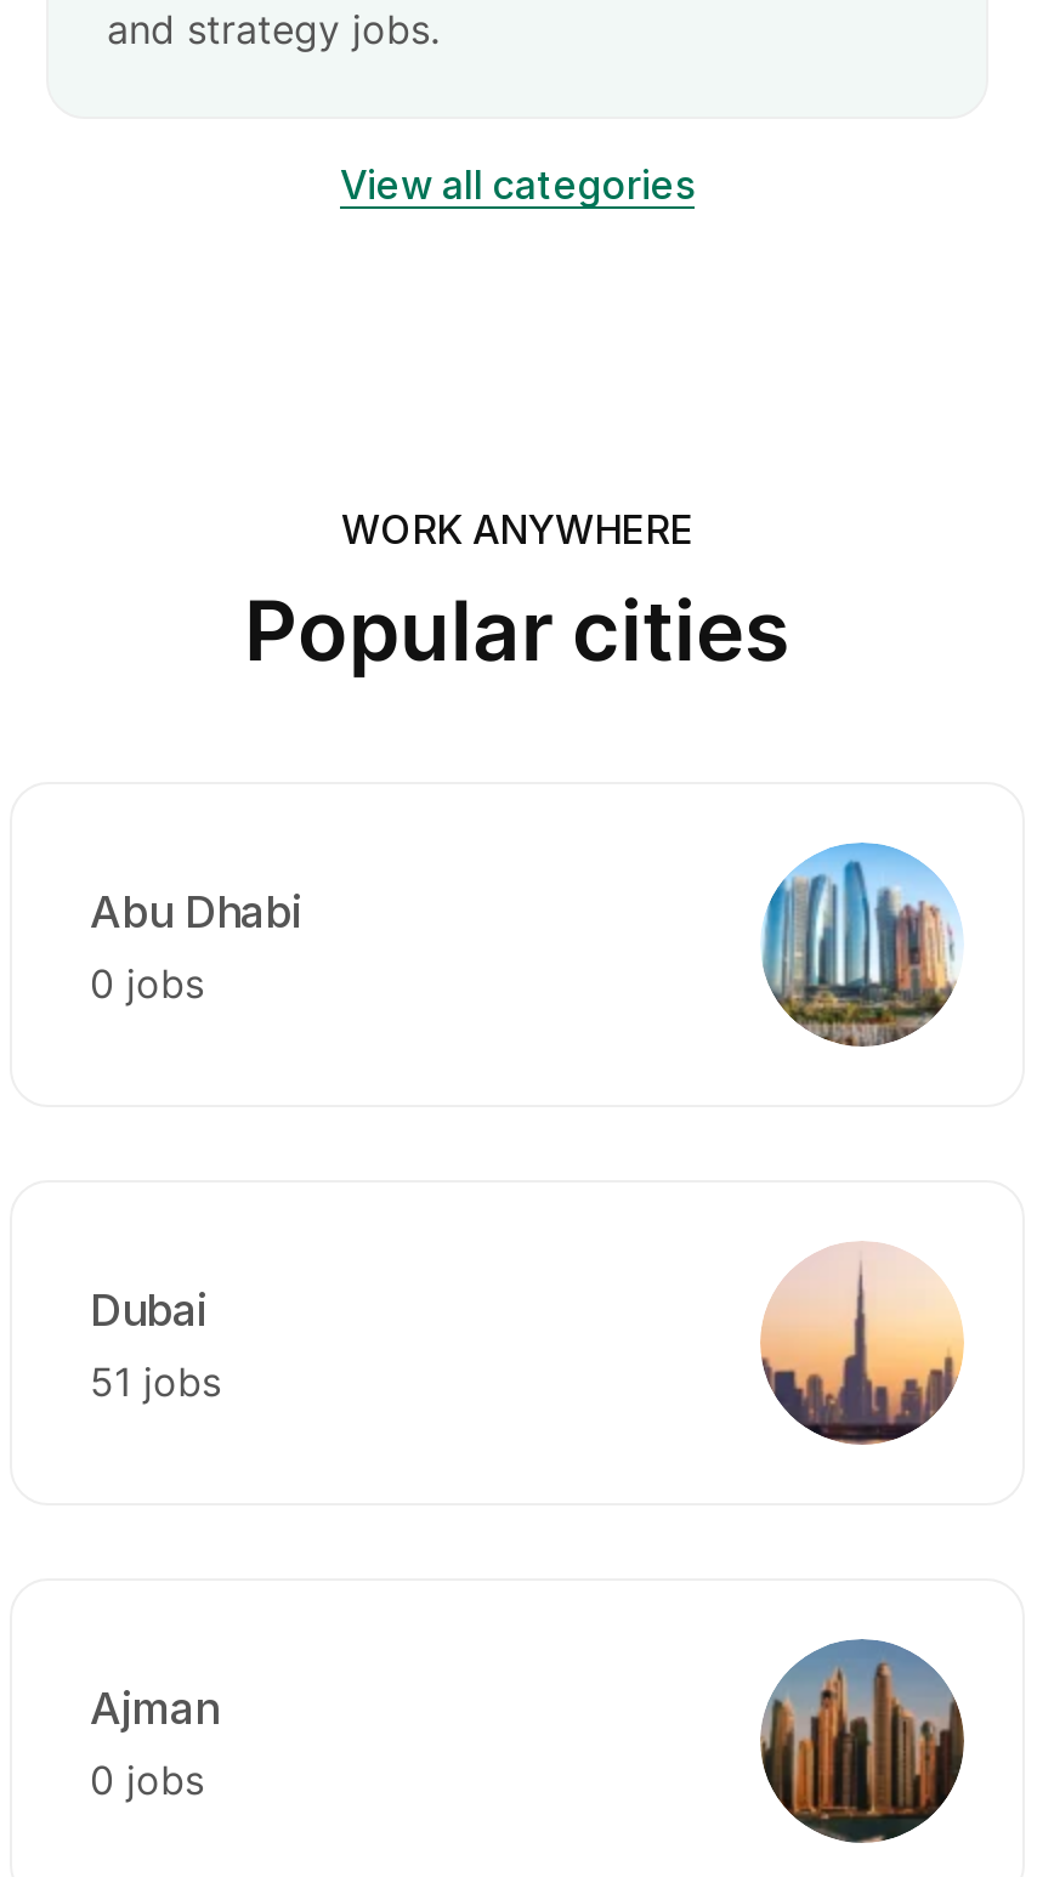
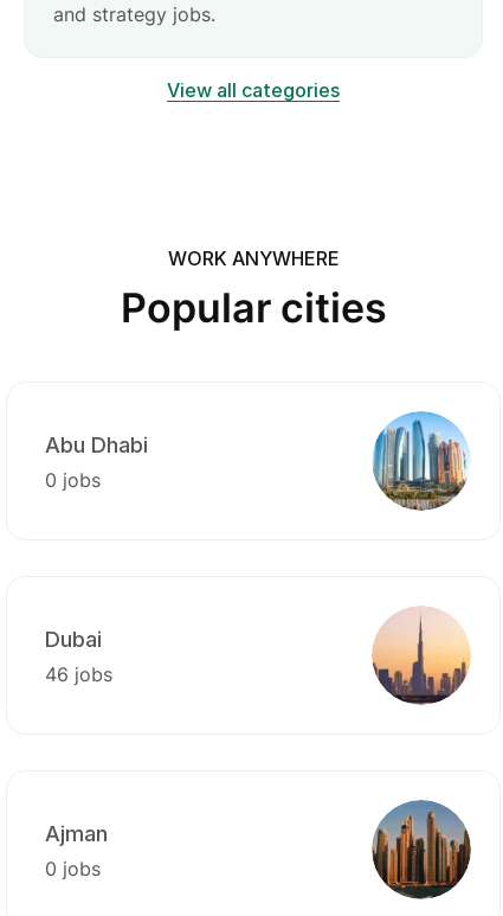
- 51 jobs
+ 46 jobs
